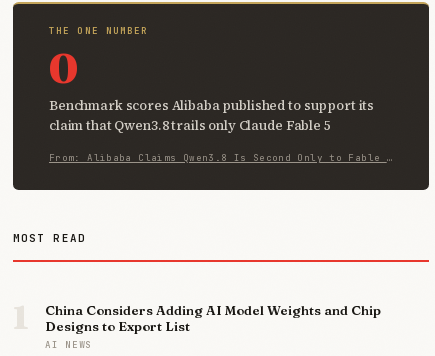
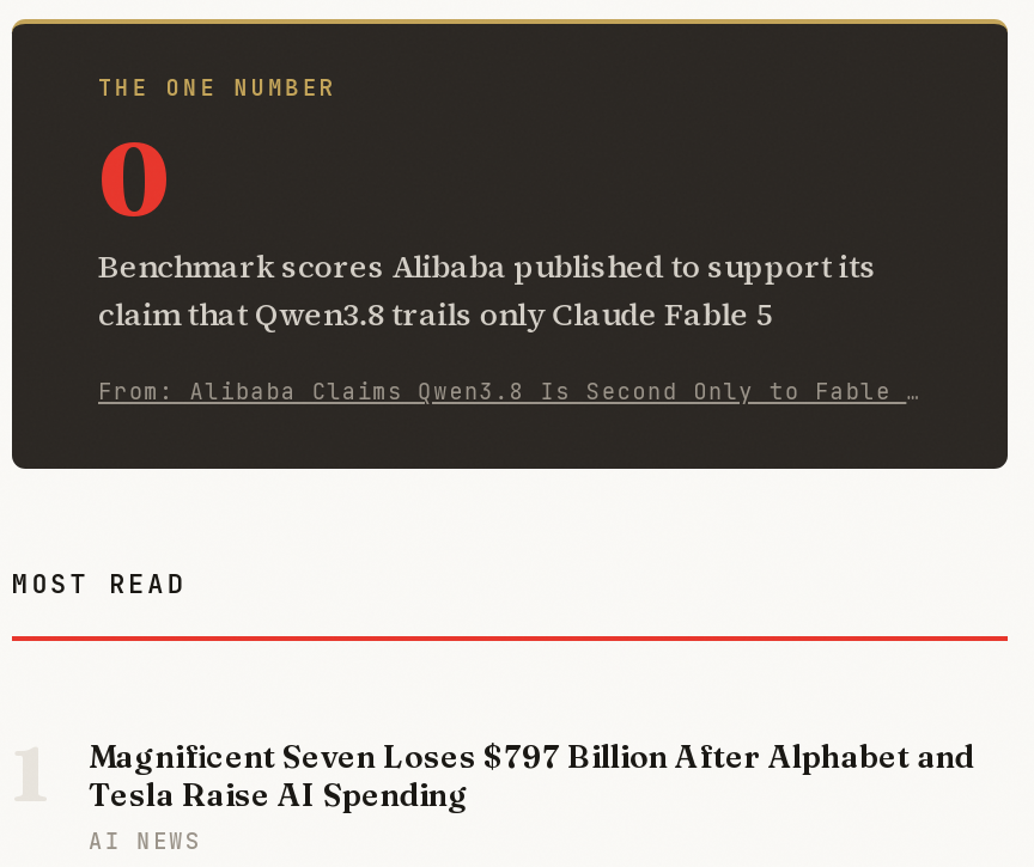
- China Considers Adding AI Model Weights and Chip
- Designs to Export List
+ Magnificent Seven Loses $797 Billion After Alphabet and
+ Tesla Raise AI Spending
